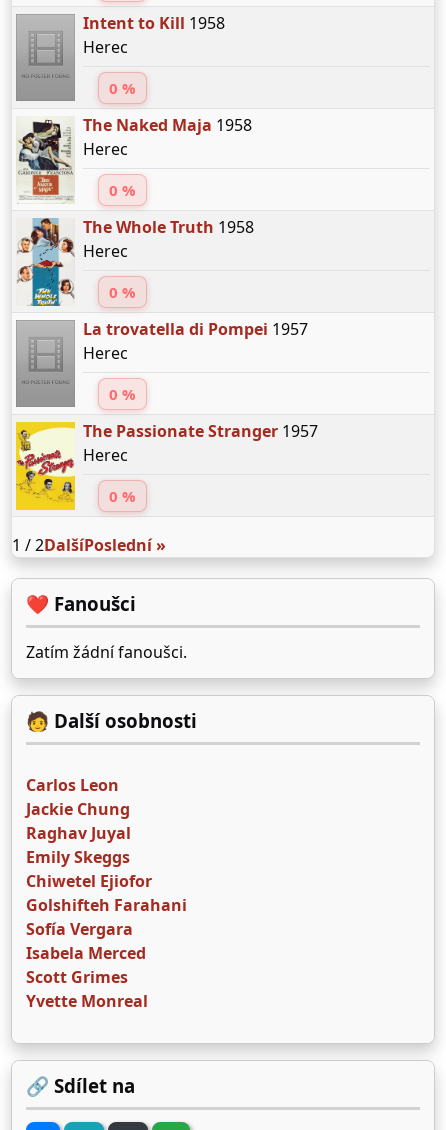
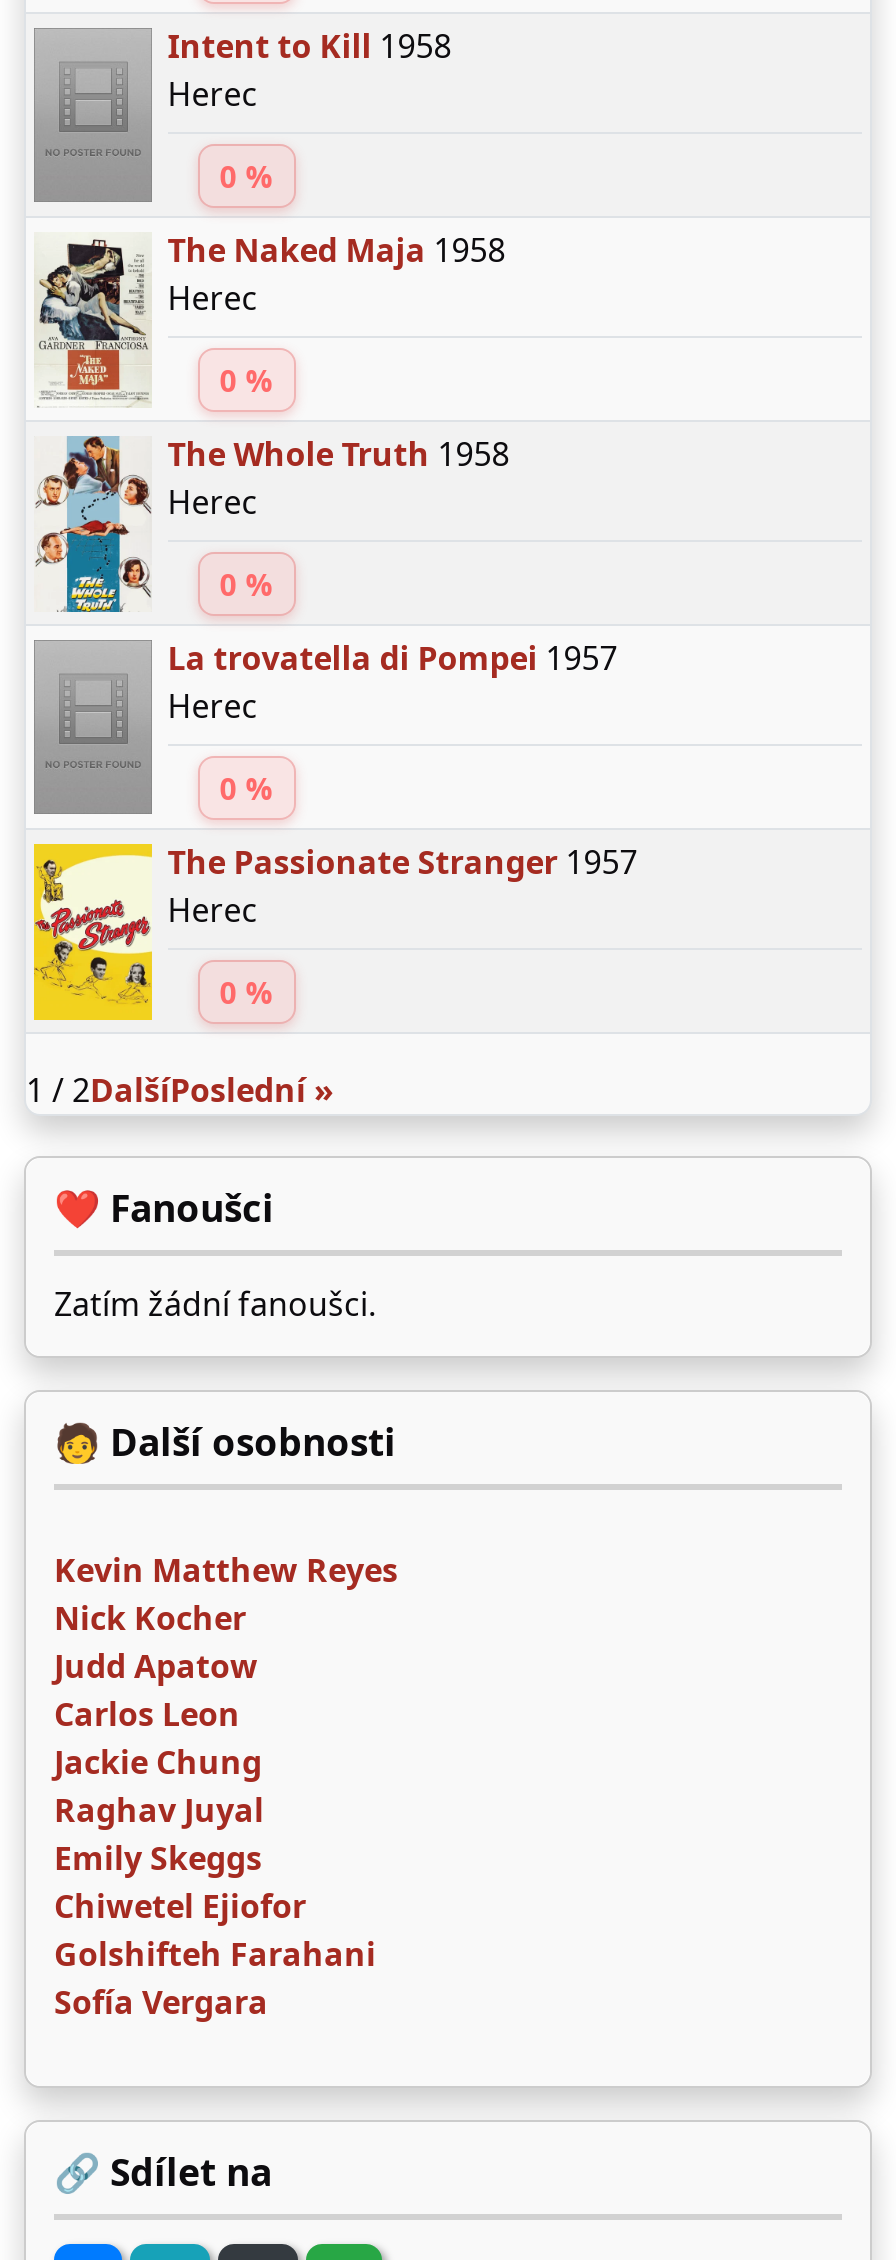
+ Kevin Matthew Reyes
+ Nick Kocher
+ Judd Apatow

moved down: Carlos Leon | Jackie Chung | Raghav Juyal | Emily Skeggs | Chiwetel Ejiofor | Golshifteh Farahani | Sofía Vergara

- Isabela Merced
- Scott Grimes
- Yvette Monreal
